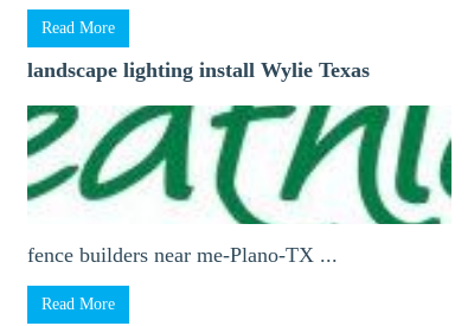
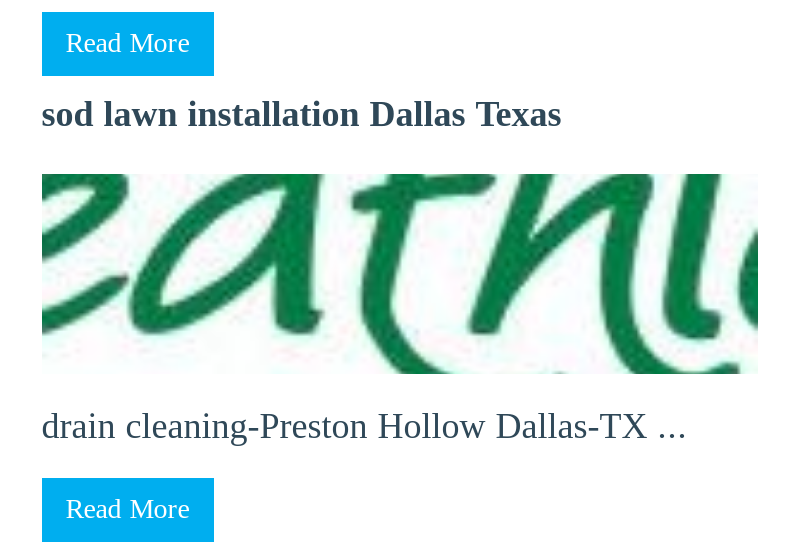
- landscape lighting install Wylie Texas
+ sod lawn installation Dallas Texas

- fence builders near me-Plano-TX ...
+ drain cleaning-Preston Hollow Dallas-TX ...
